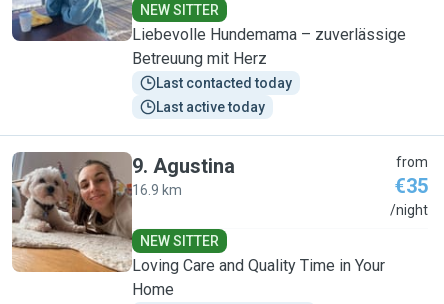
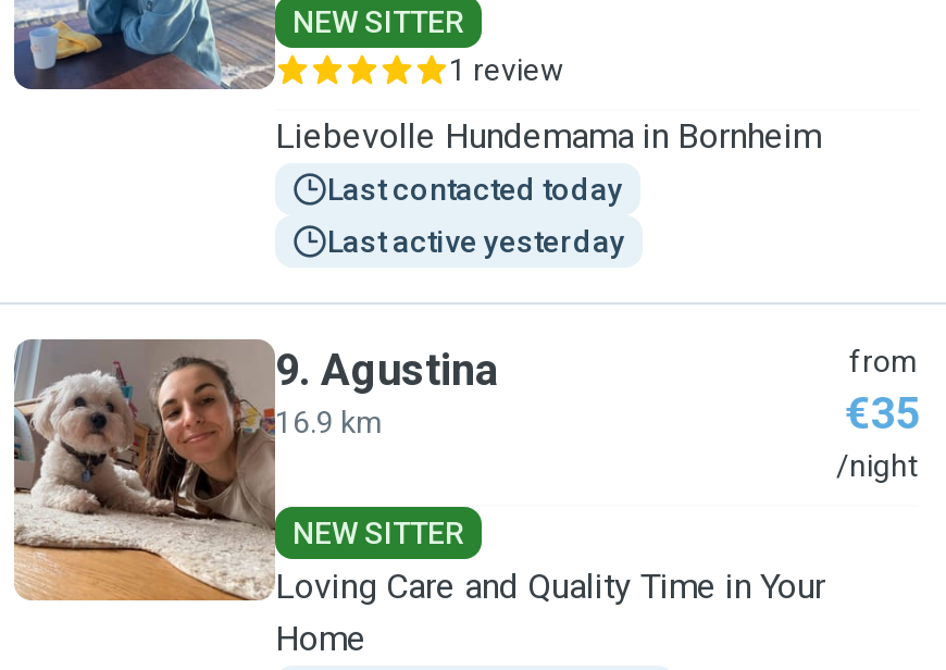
- Liebevolle Hundemama – zuverlässige
- Betreuung mit Herz
+ 1 review
+ Liebevolle Hundemama in Bornheim

- Last active today
+ Last active yesterday
